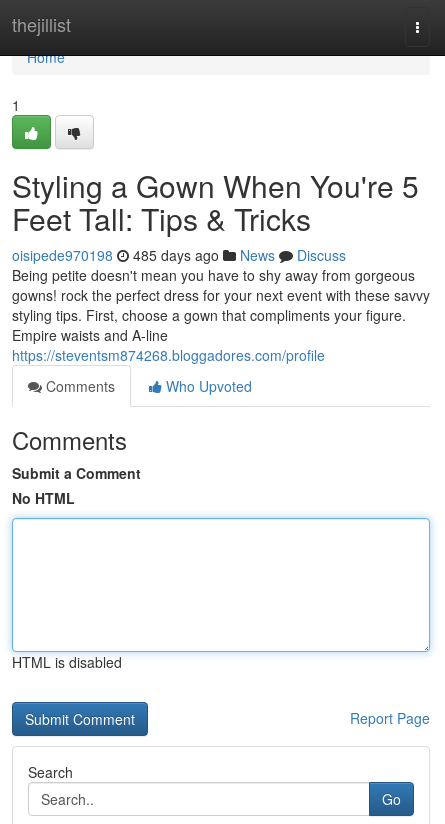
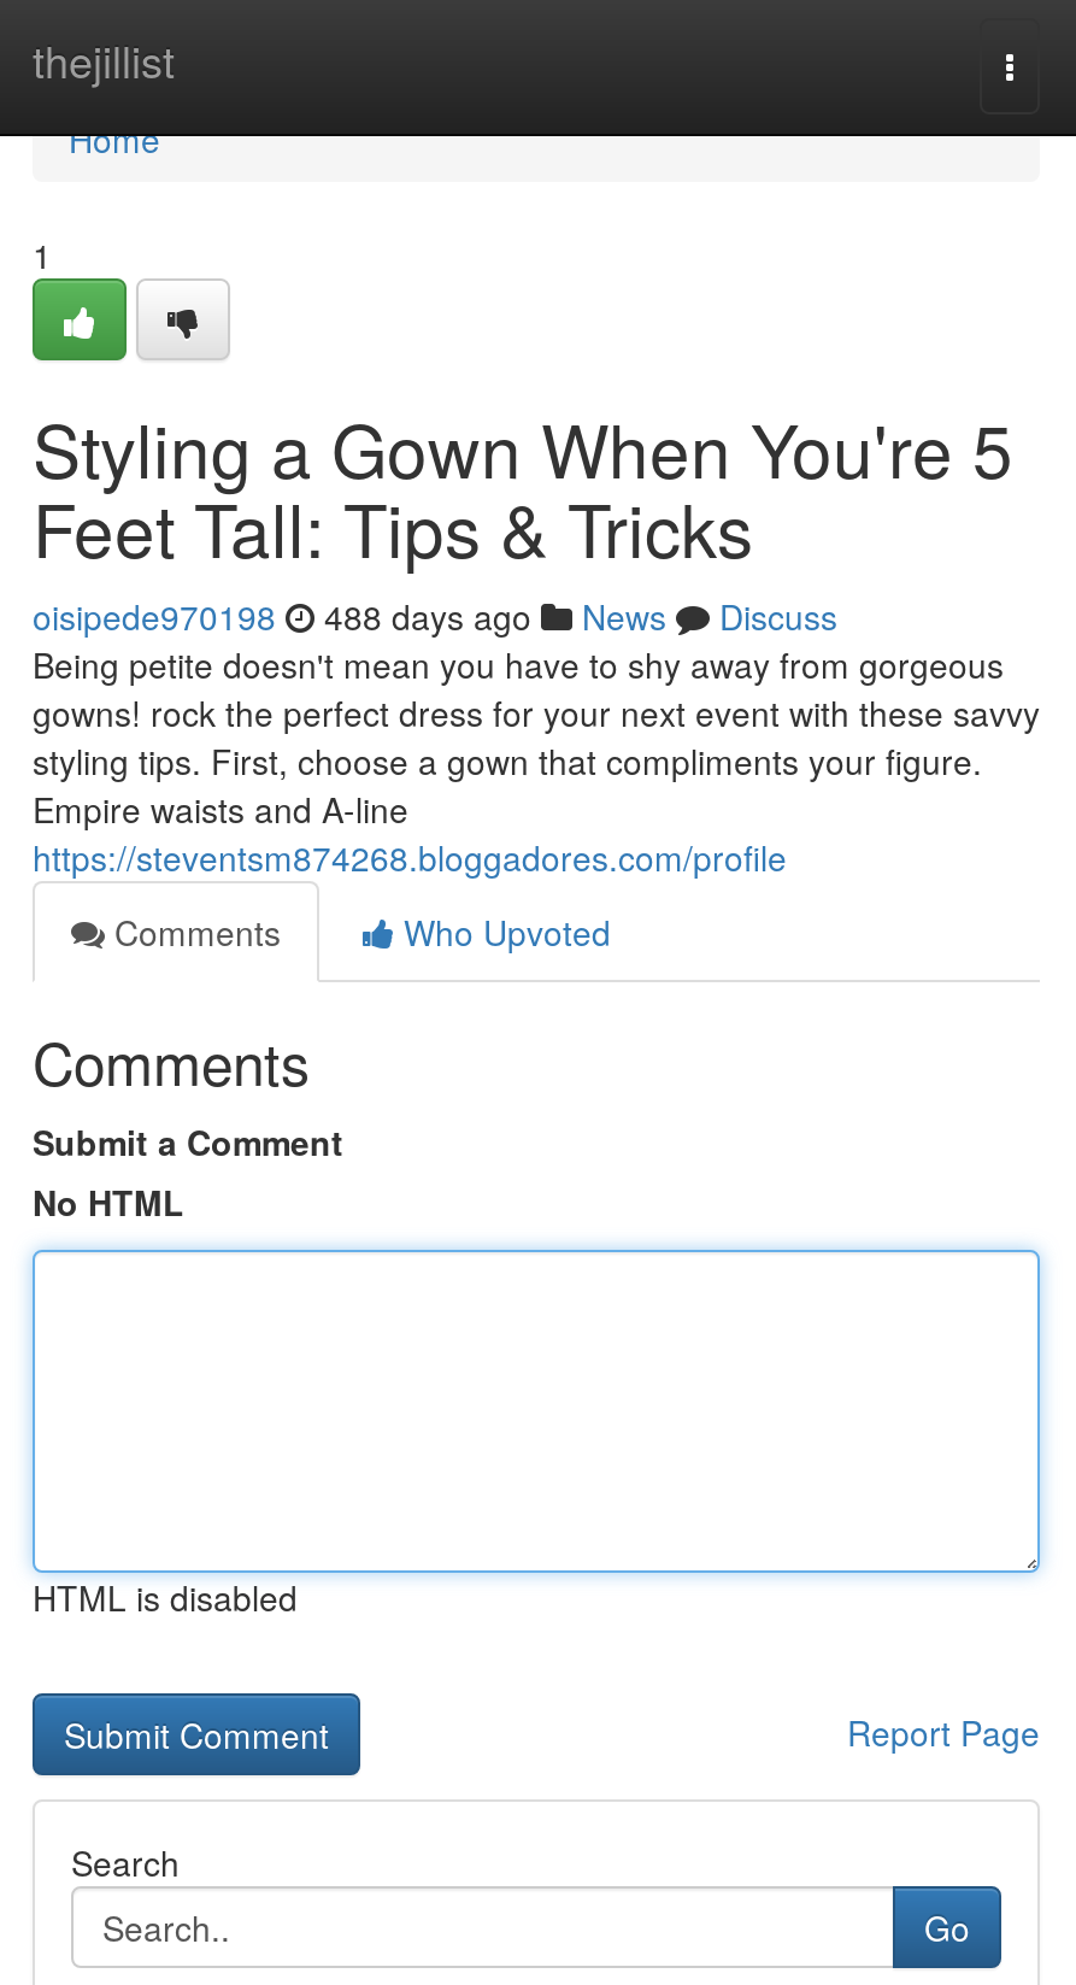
- oisipede970198 485 days ago News Discuss
+ oisipede970198 488 days ago News Discuss
